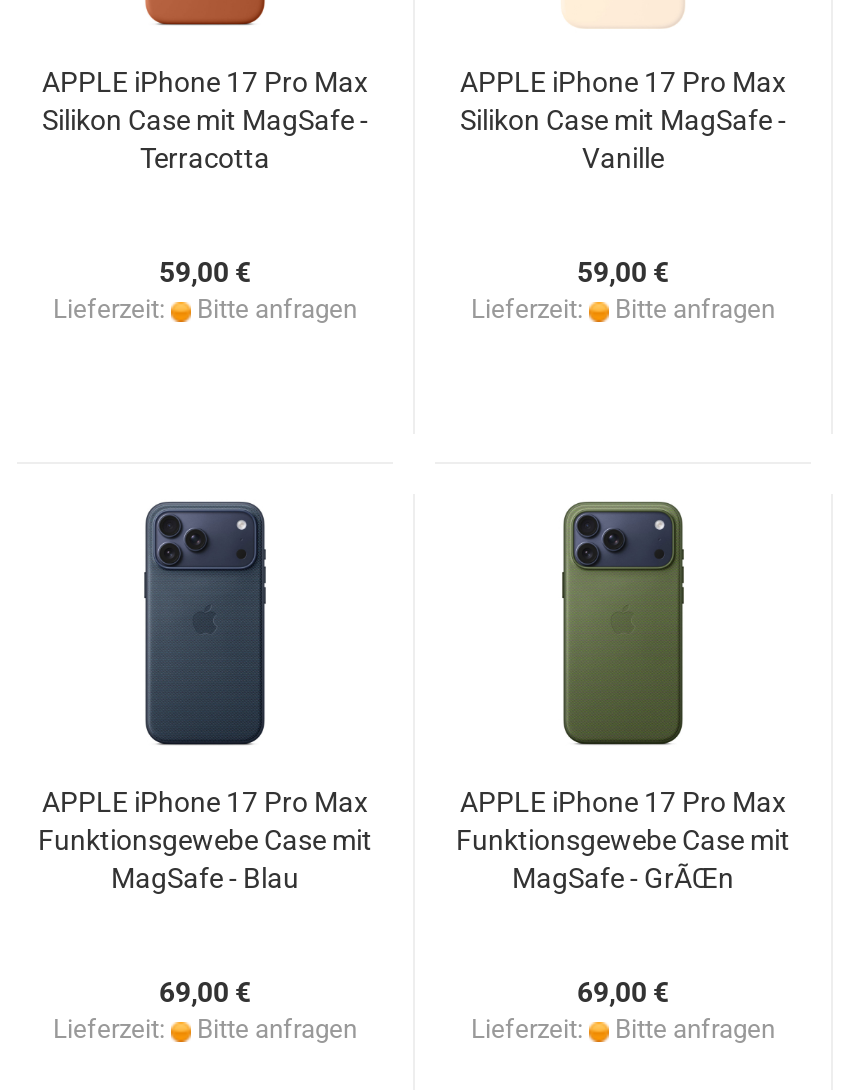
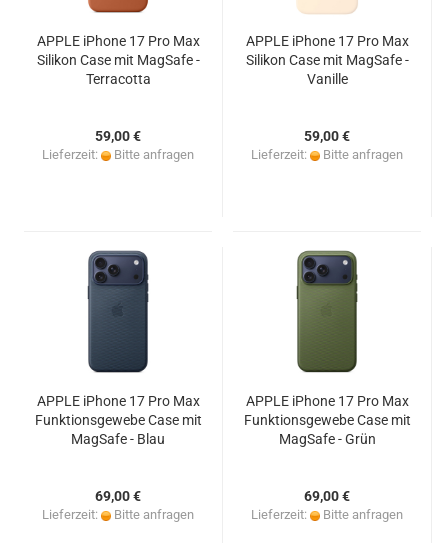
- MagSafe - GrÃŒn
+ MagSafe - Grün
